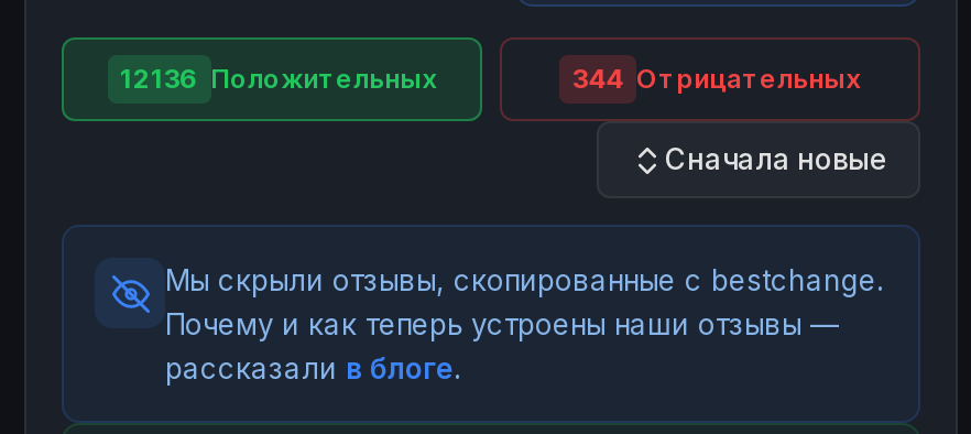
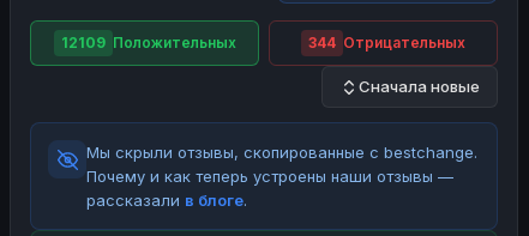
- 12136 Положительных
+ 12109 Положительных
